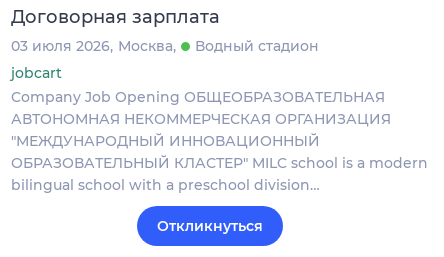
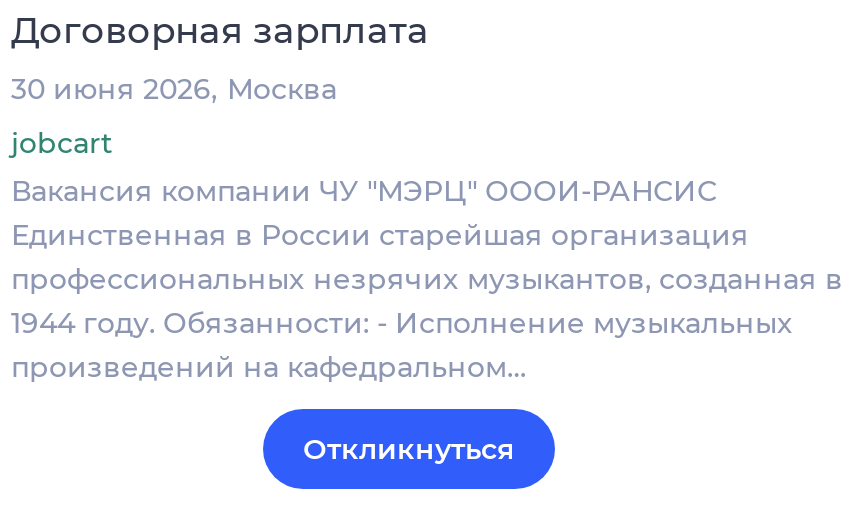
- 03 июля 2026 Москва
- Водный стадион
+ 30 июня 2026 Москва

- Company Job Opening ОБЩЕОБРАЗОВАТЕЛЬНАЯ
- АВТОНОМНАЯ НЕКОММЕРЧЕСКАЯ ОРГАНИЗАЦИЯ
- "МЕЖДУНАРОДНЫЙ ИННОВАЦИОННЫЙ
- ОБРАЗОВАТЕЛЬНЫЙ КЛАСТЕР" MILC school is a modern
- bilingual school with a preschool division…
+ Вакансия компании ЧУ "МЭРЦ" ОООИ-РАНСИС
+ Единственная в России старейшая организация
+ профессиональных незрячих музыкантов, созданная в
+ 1944 году. Обязанности: - Исполнение музыкальных
+ произведений на кафедральном…
